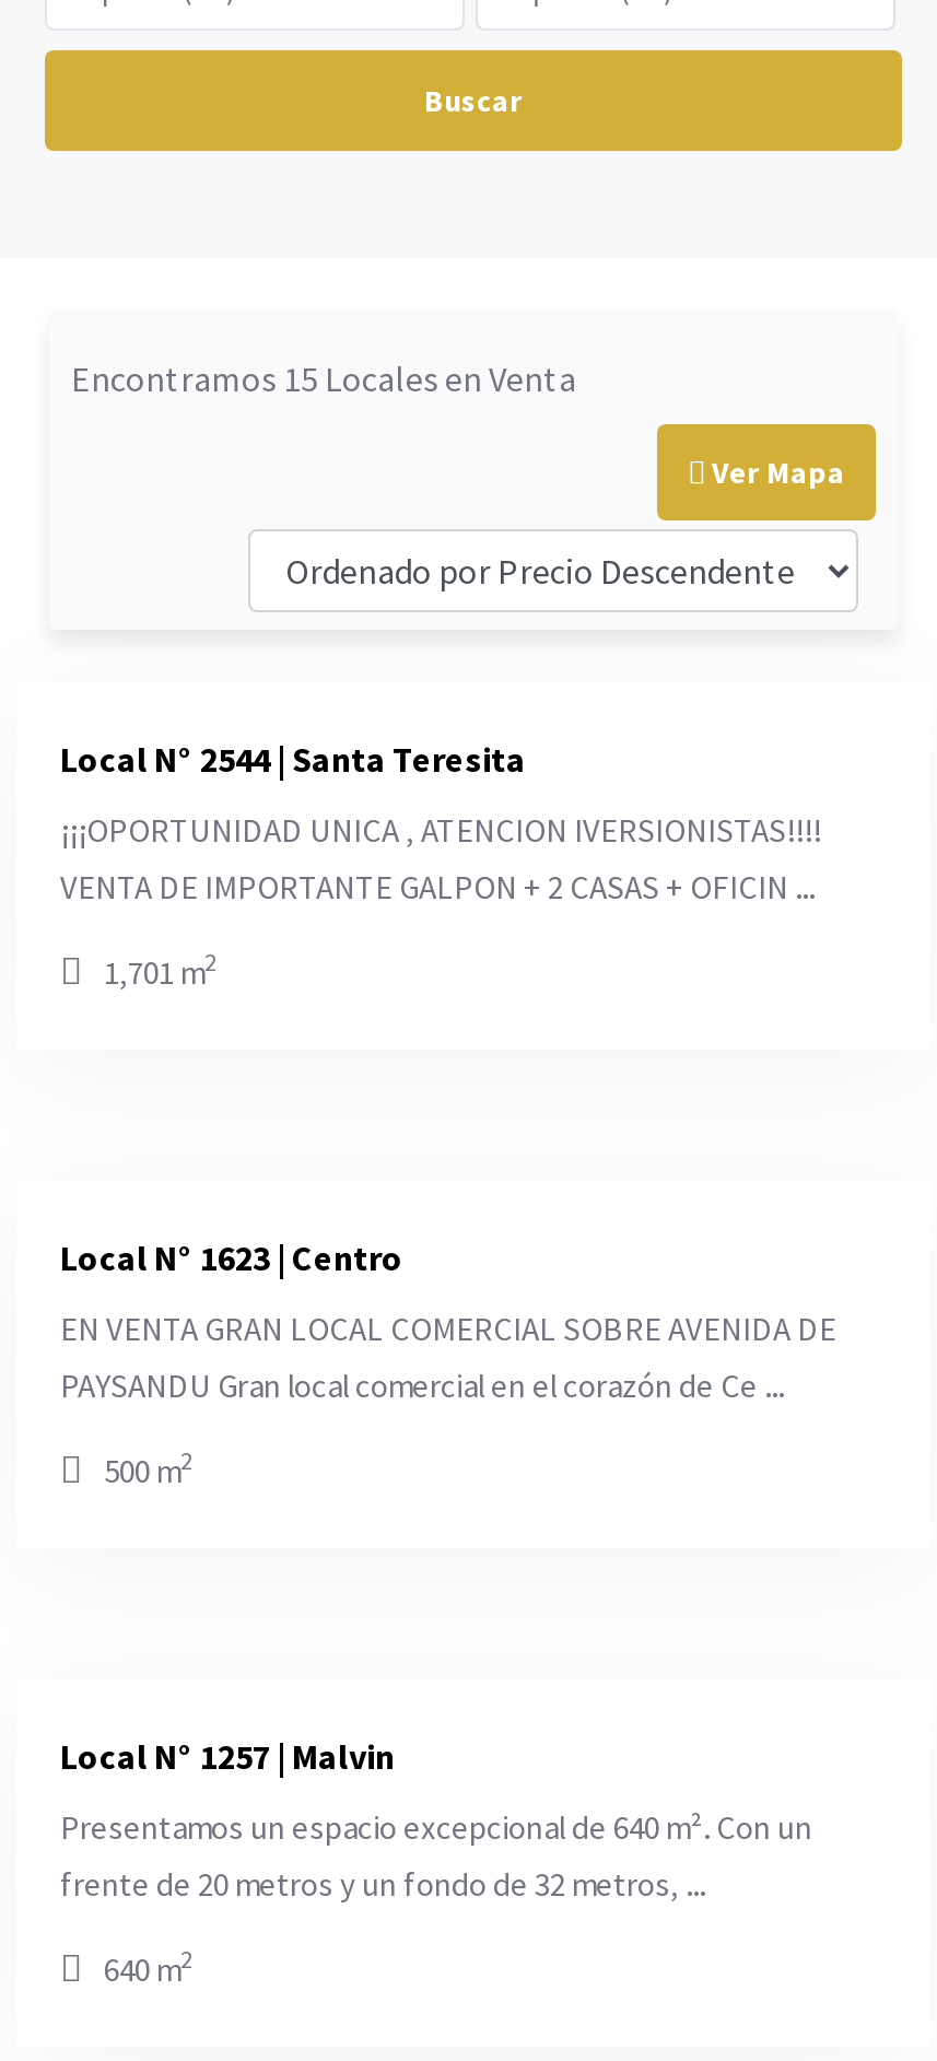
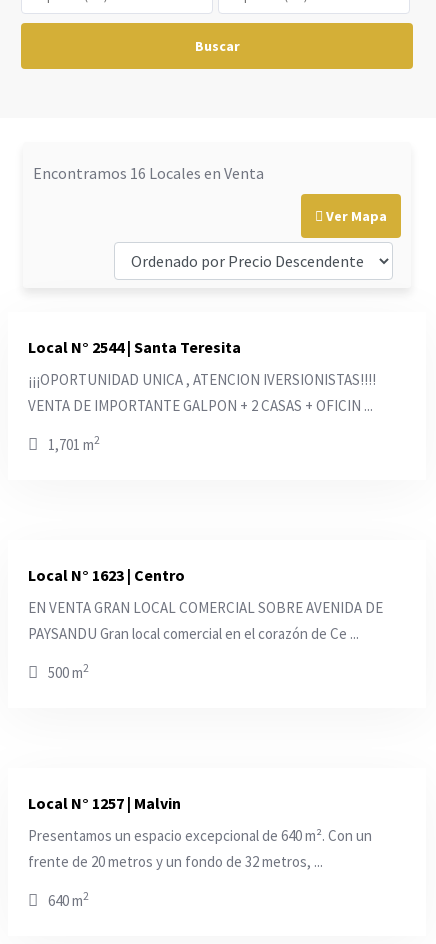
- Encontramos 15 Locales en Venta
+ Encontramos 16 Locales en Venta
